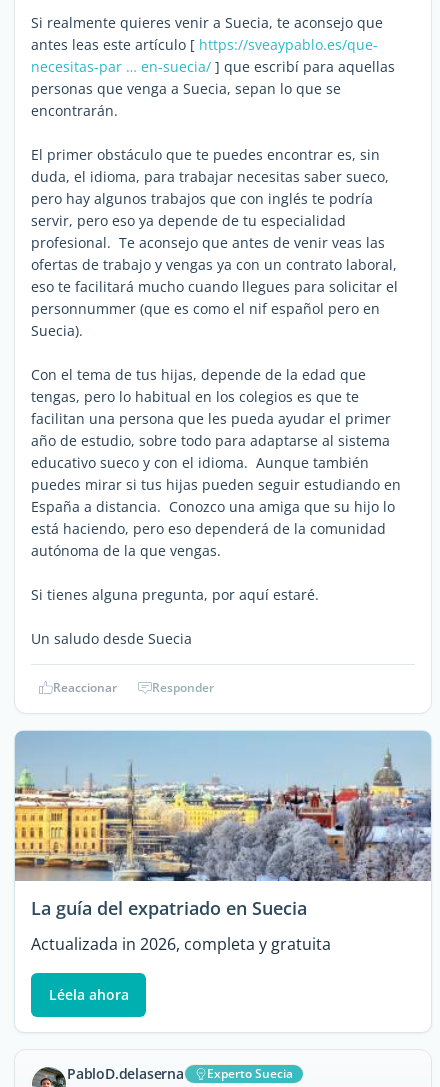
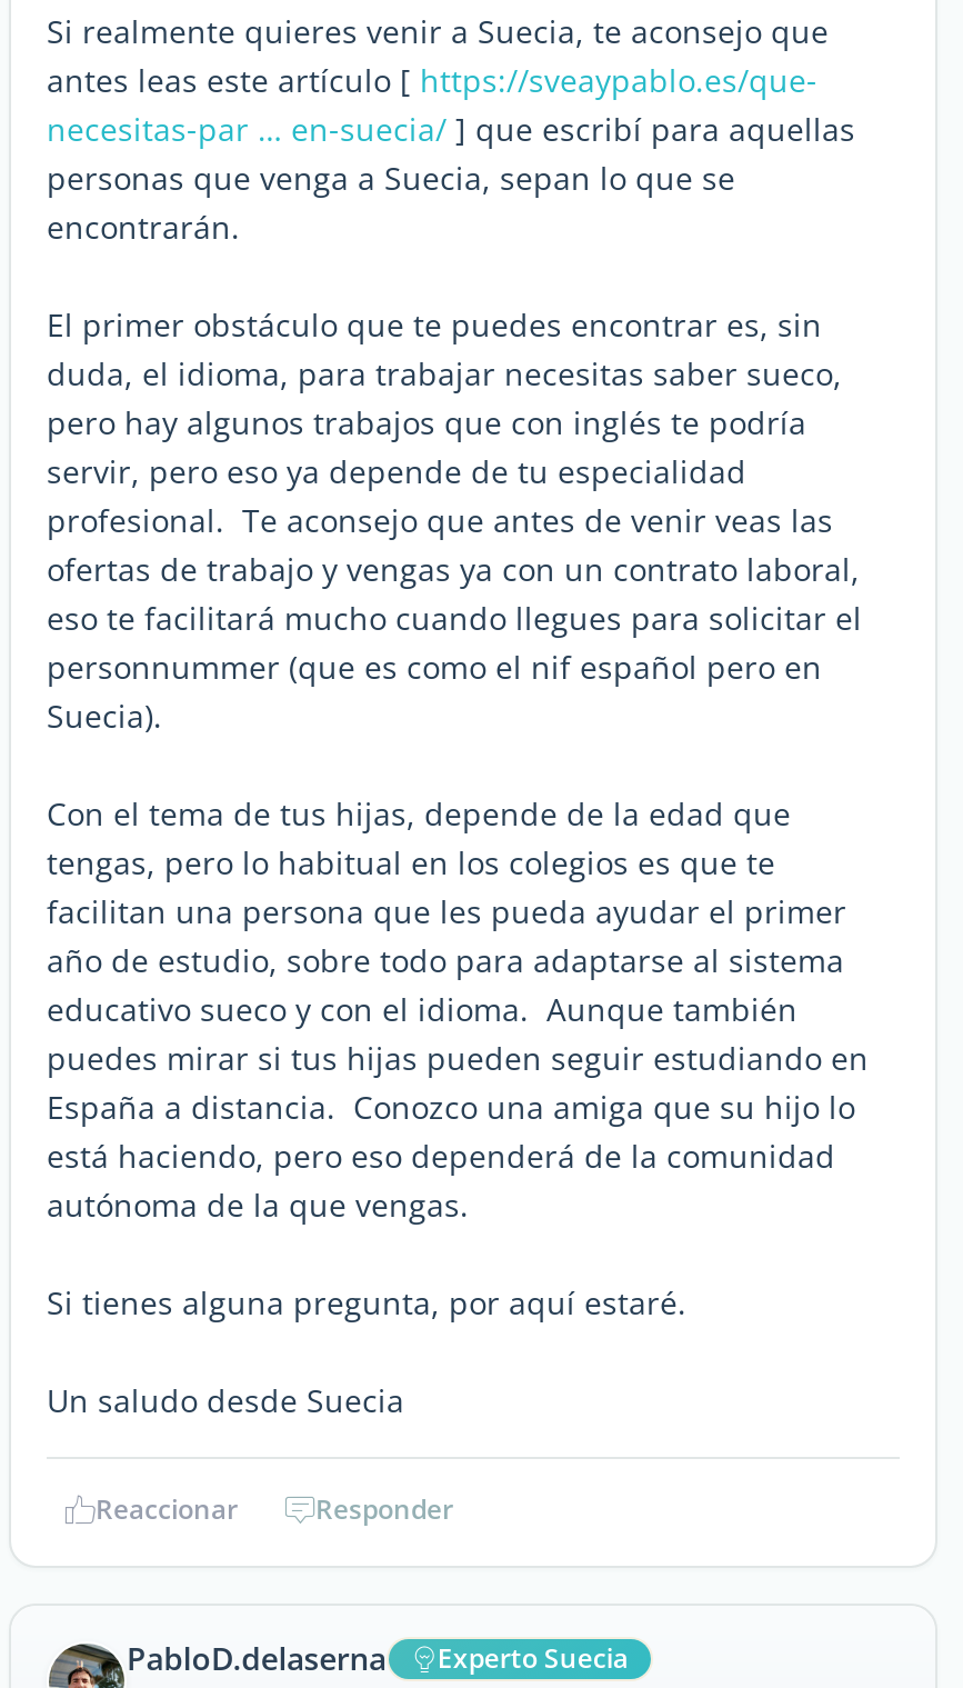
- [image]
- La guía del expatriado en Suecia
- Actualizada in 2026, completa y gratuita
- Léela ahora
